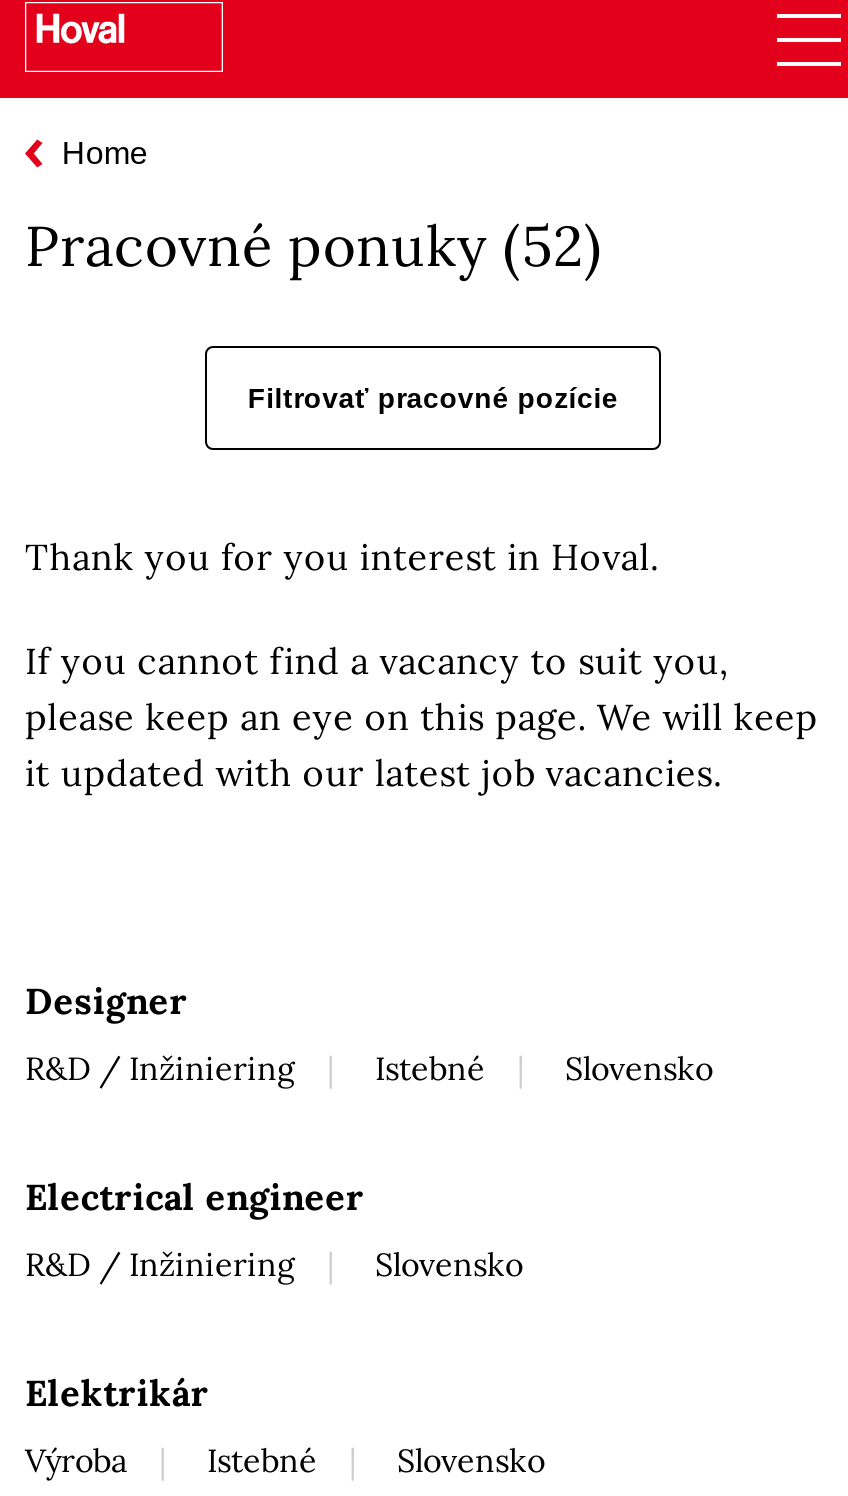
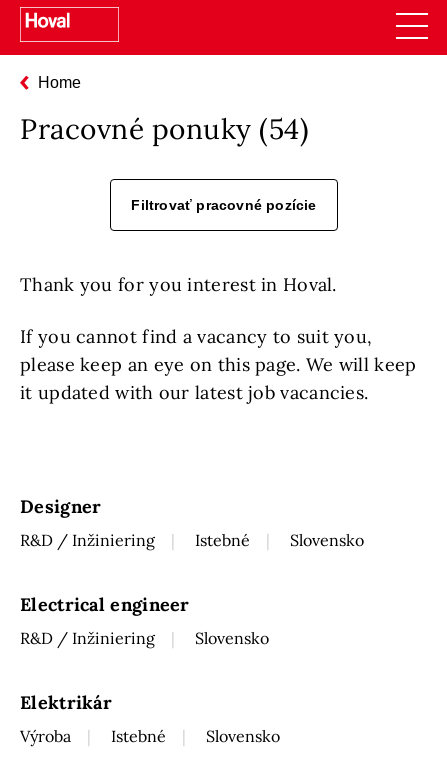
- Pracovné ponuky (52)
+ Pracovné ponuky (54)
